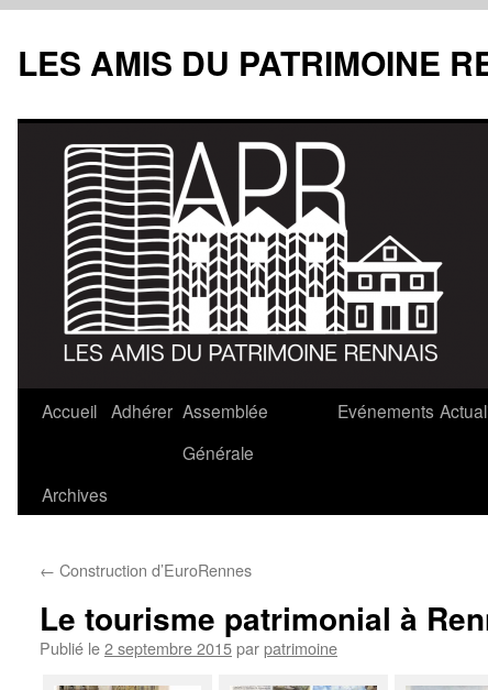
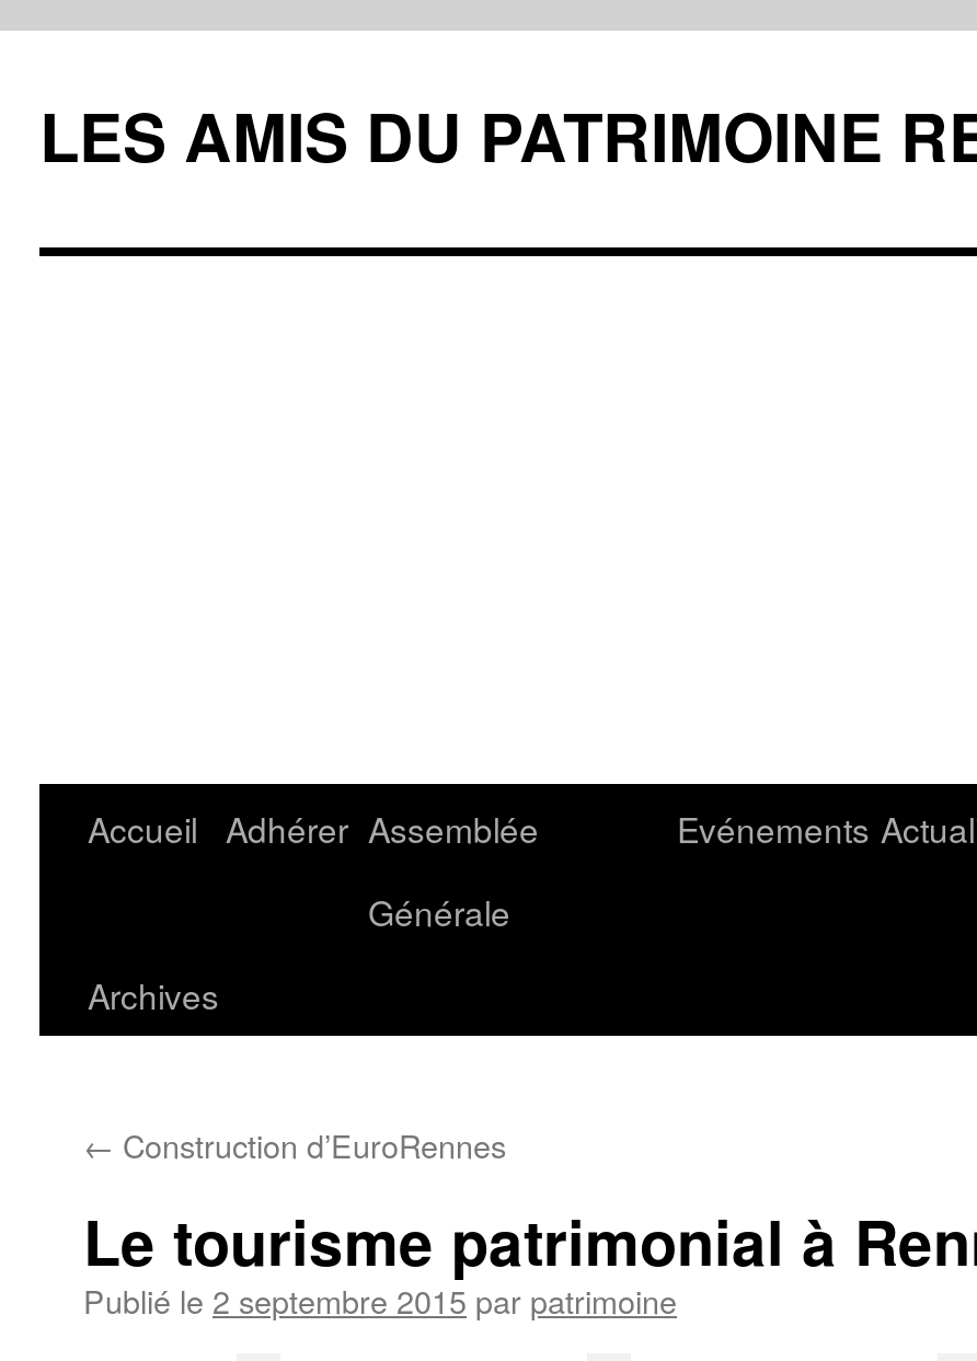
- [image]
